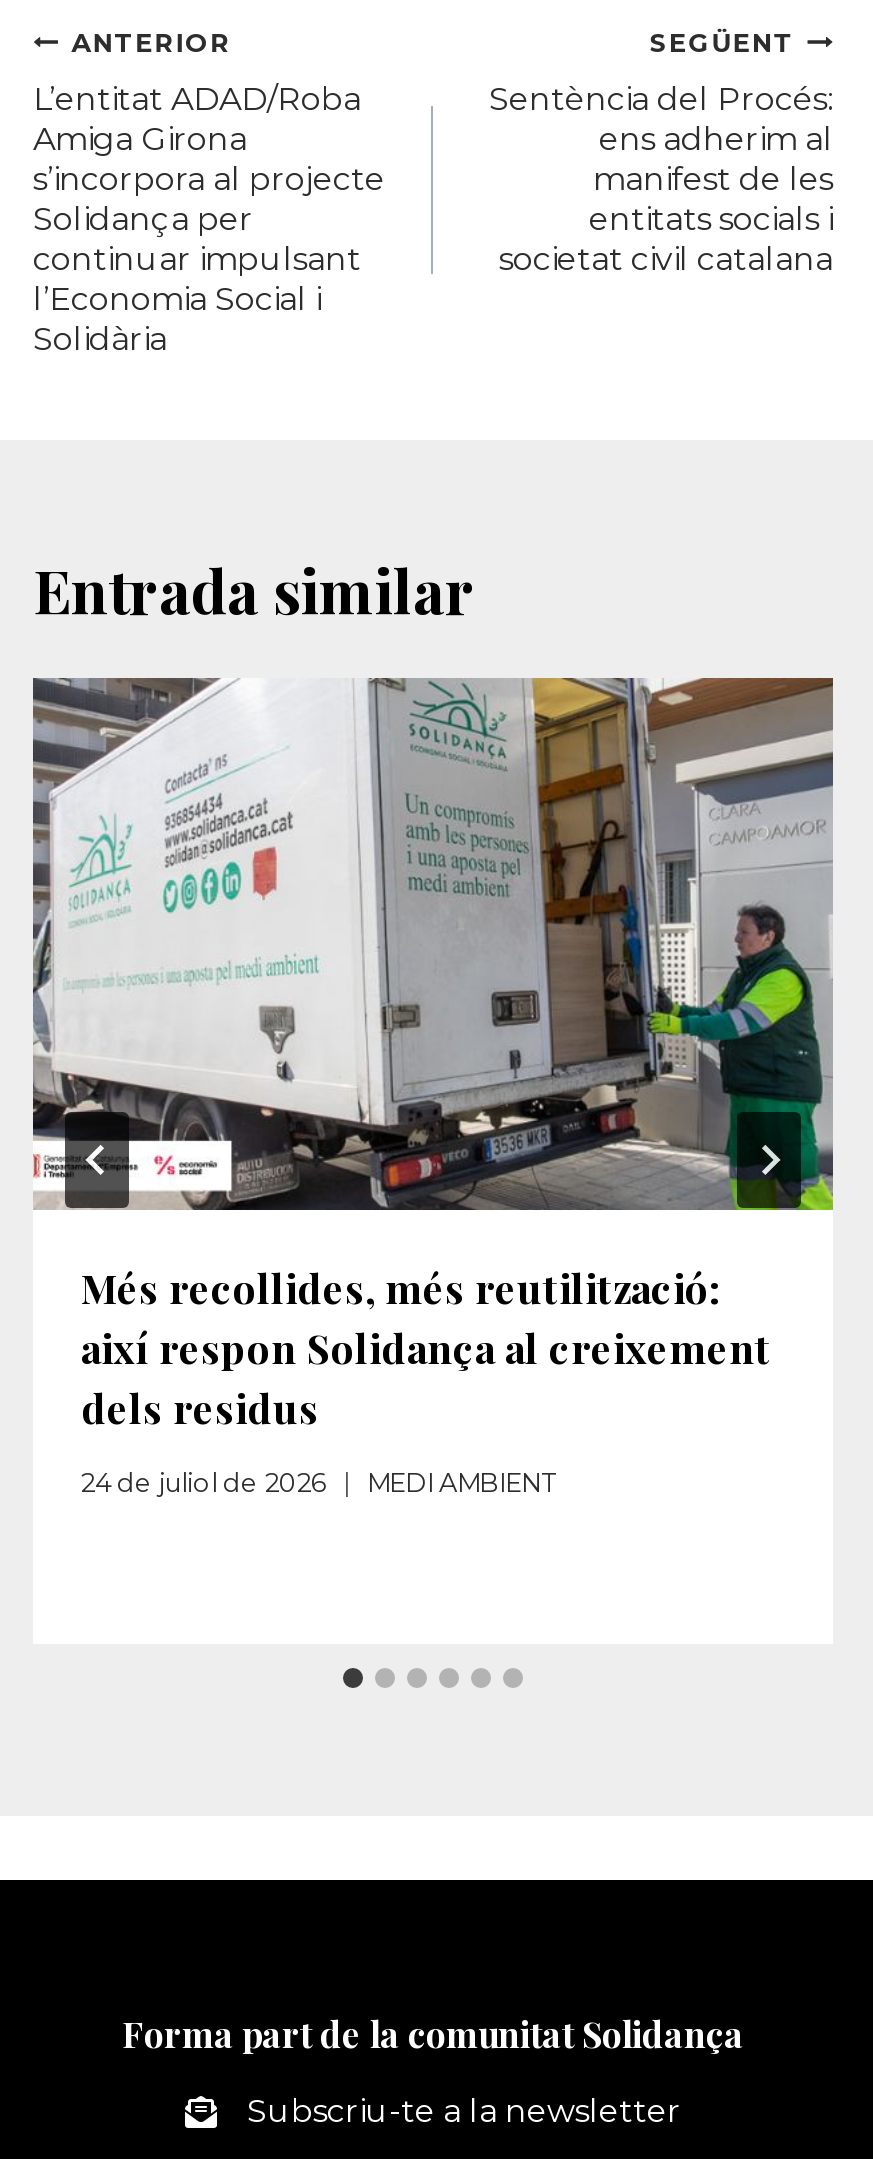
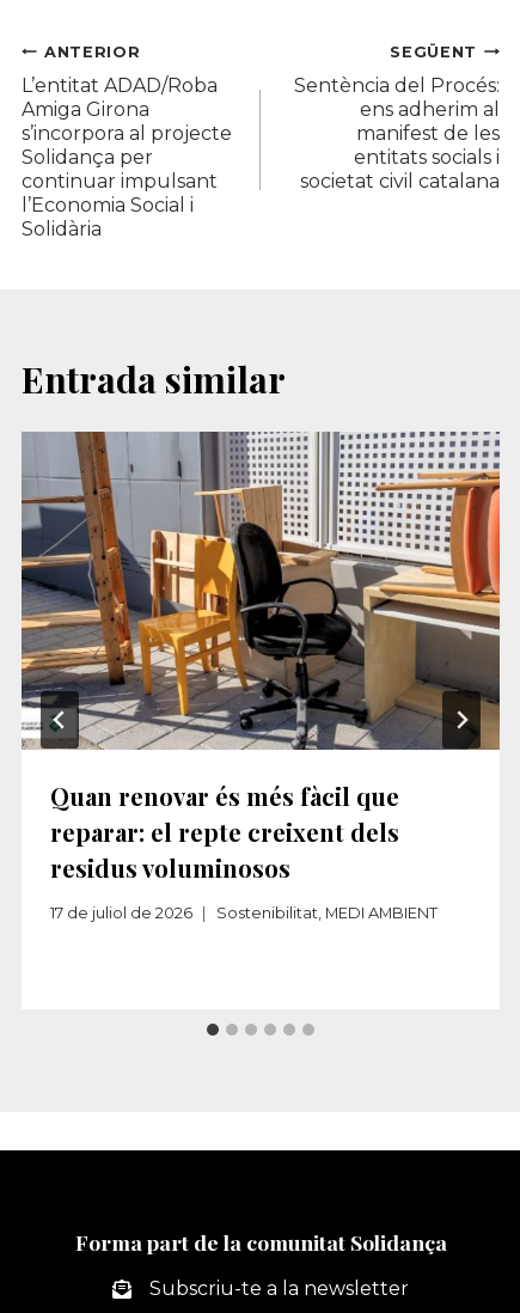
- [image]
- Més recollides, més reutilització:
- així respon Solidança al creixement
- dels residus‌
+ [image]
+ Quan renovar és més fàcil que
+ reparar: el repte creixent dels
+ residus voluminosos

- 24 de juliol de 2026
- MEDI AMBIENT
+ 17 de juliol de 2026
+ Sostenibilitat, MEDI AMBIENT
